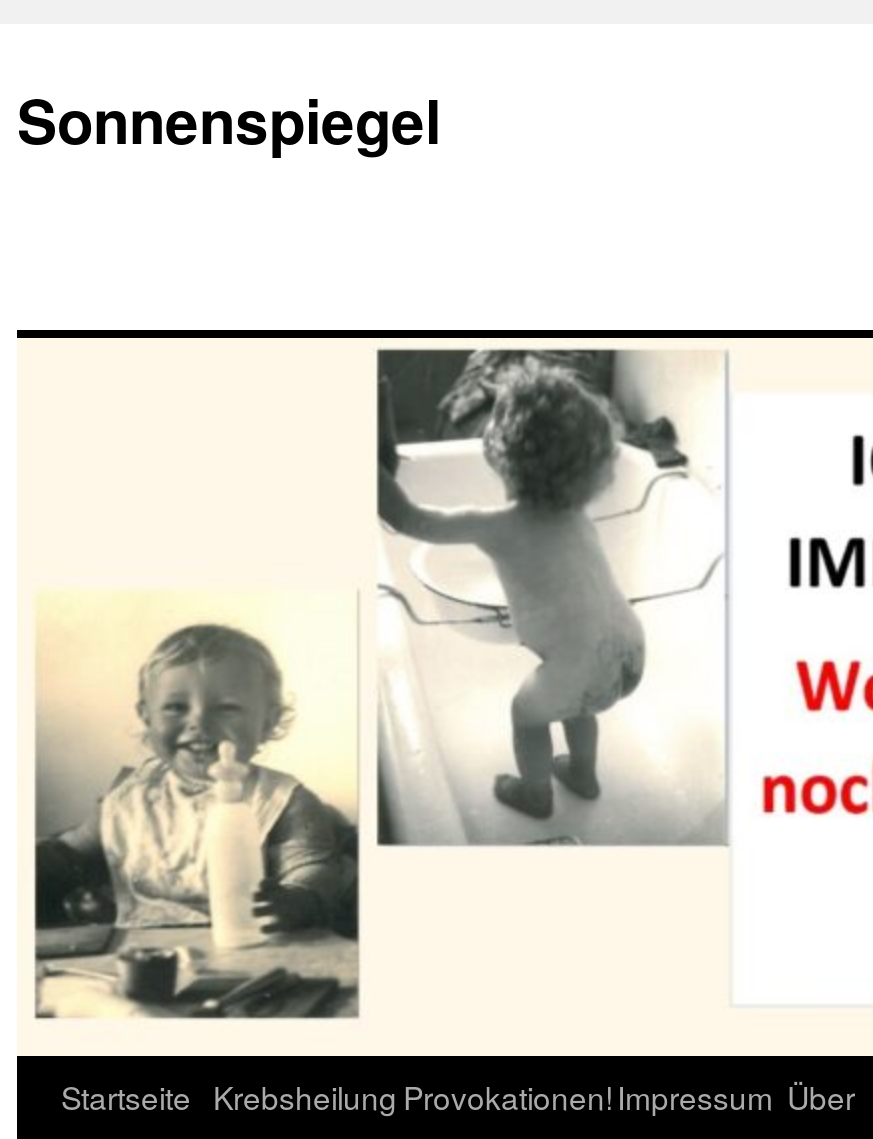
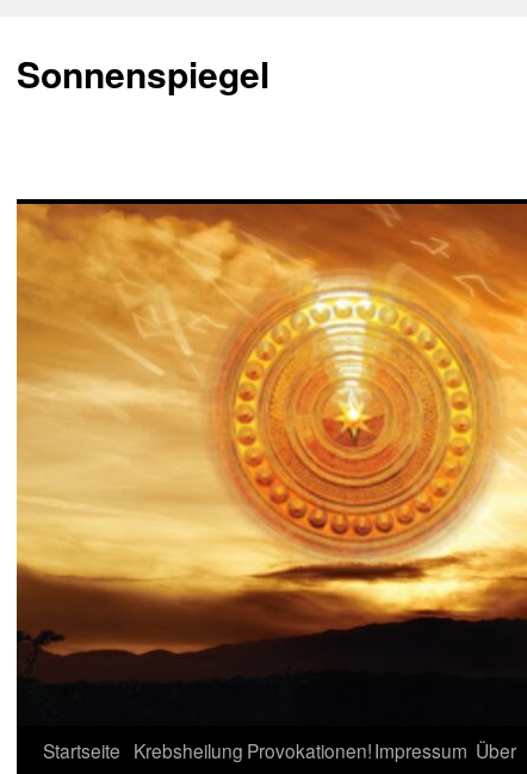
- [image]
+ [image]
